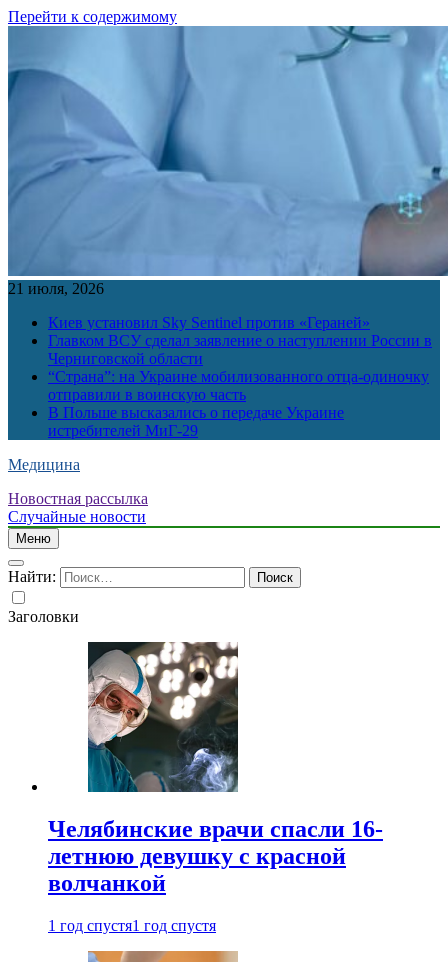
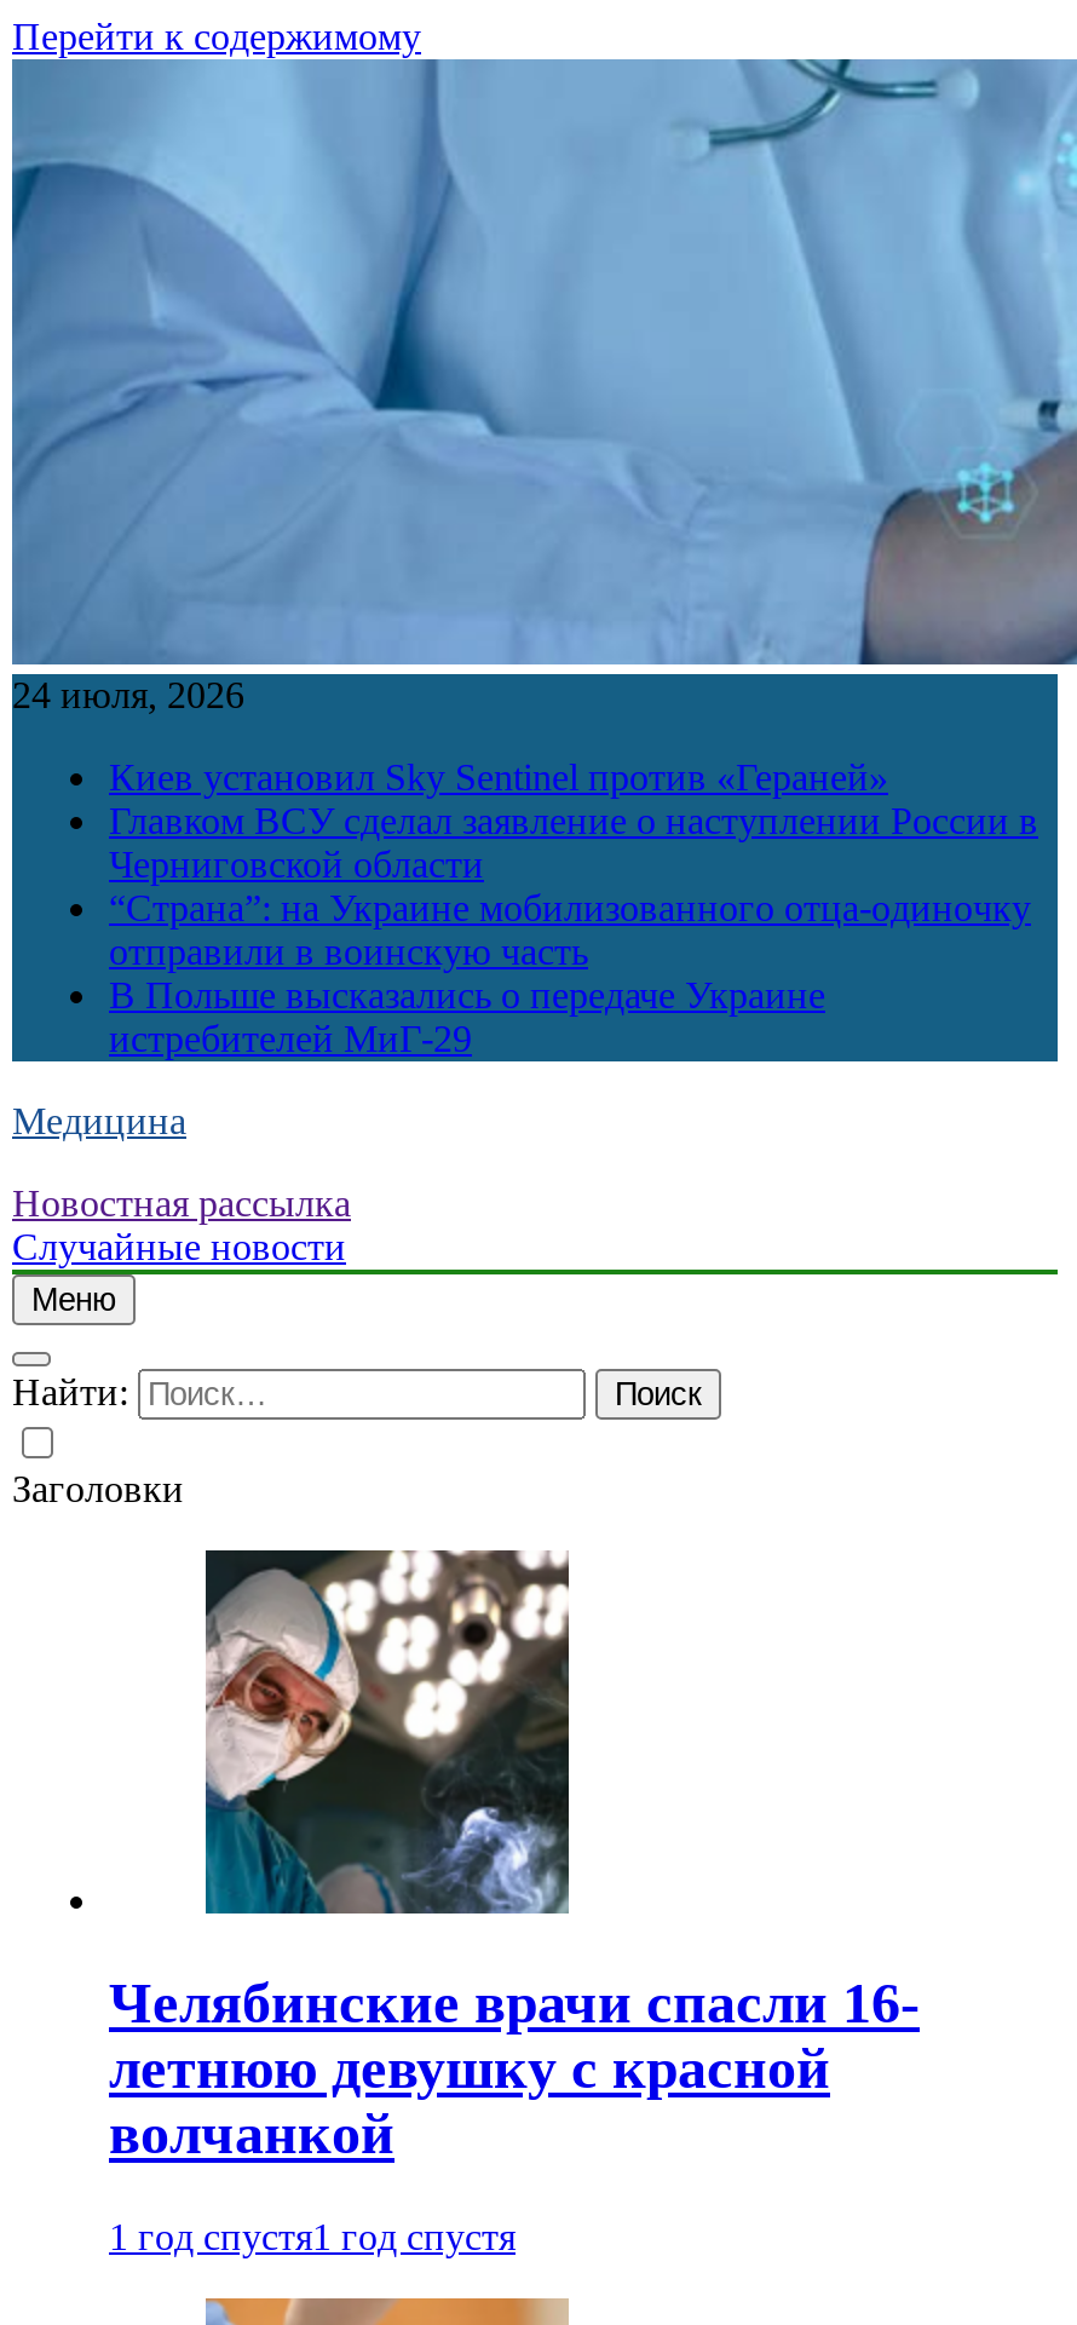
- 21 июля, 2026
+ 24 июля, 2026
